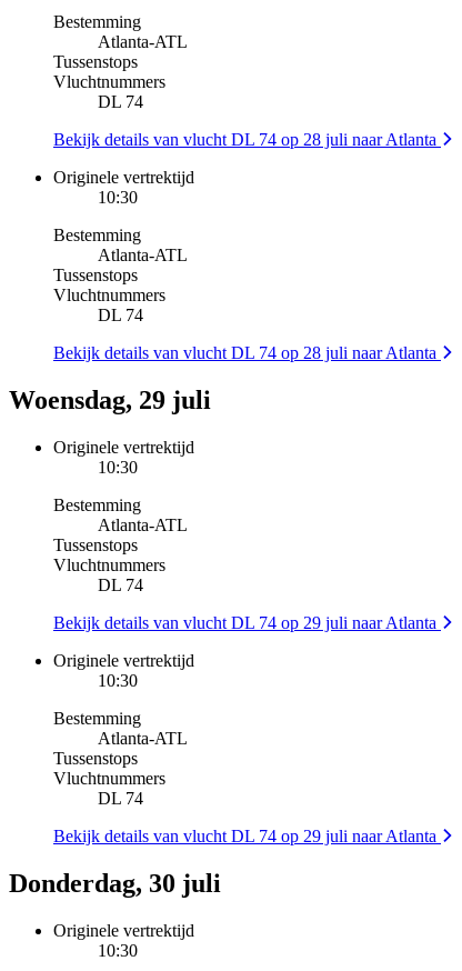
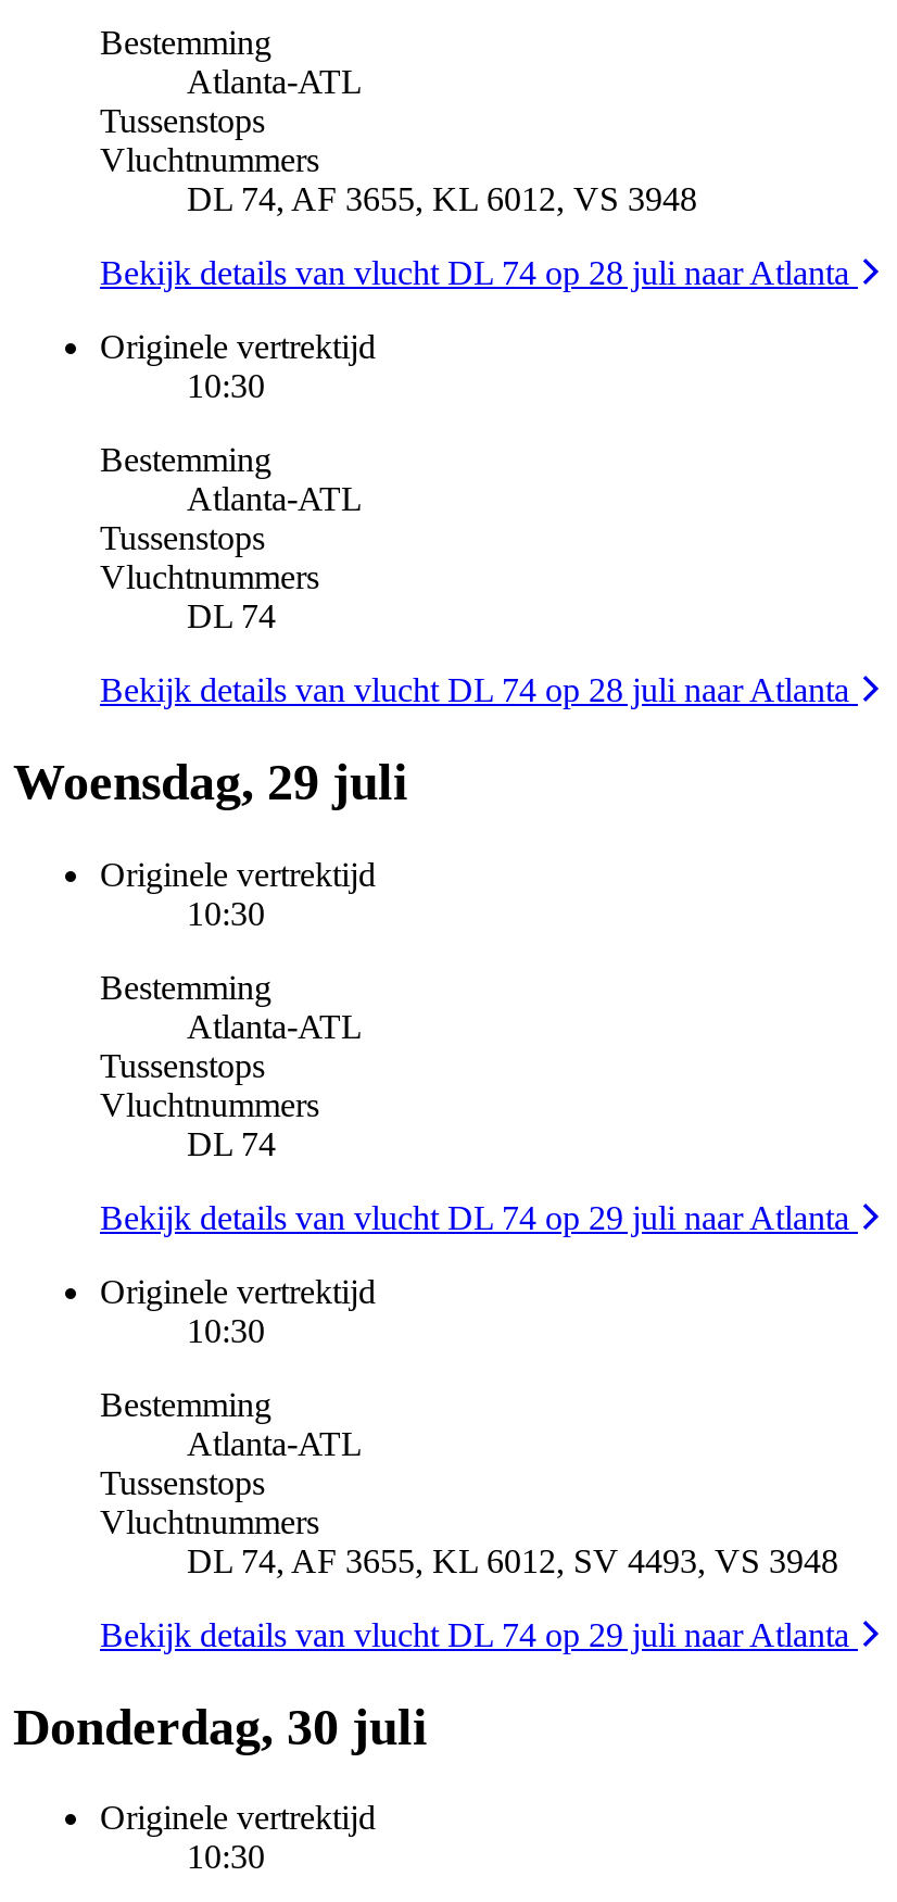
- DL 74
+ DL 74, AF 3655, KL 6012, VS 3948

- DL 74
+ DL 74, AF 3655, KL 6012, SV 4493, VS 3948
